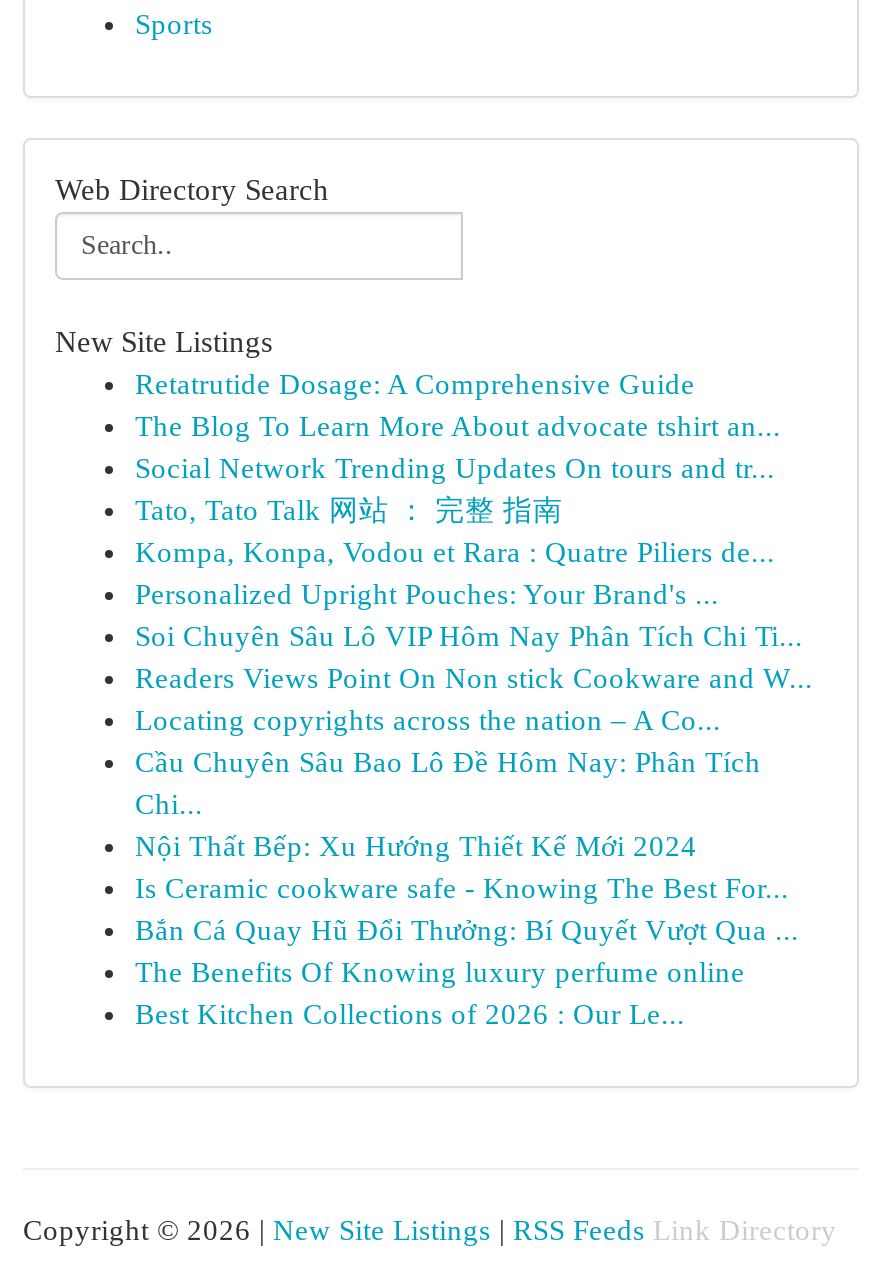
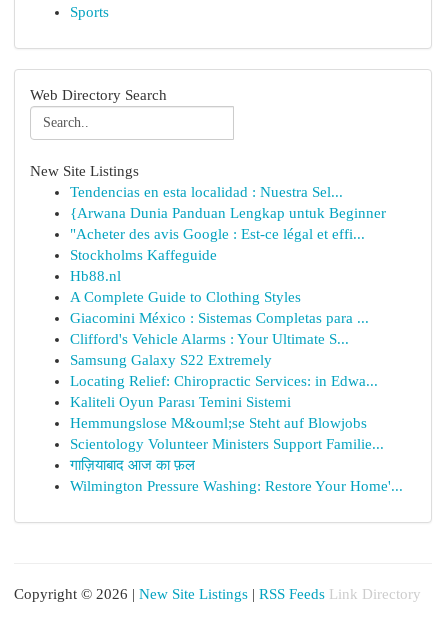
- Retatrutide Dosage: A Comprehensive Guide
- The Blog To Learn More About advocate tshirt an...
- Social Network Trending Updates On tours and tr...
- Tato, Tato Talk 网站 ： 完整 指南
- Kompa, Konpa, Vodou et Rara : Quatre Piliers de...
- Personalized Upright Pouches: Your Brand's ...
- Soi Chuyên Sâu Lô VIP Hôm Nay Phân Tích Chi Ti...
- Readers Views Point On Non stick Cookware and W...
- Locating copyrights across the nation – A Co...
- Cầu Chuyên Sâu Bao Lô Đề Hôm Nay: Phân Tích
- Chi...
- Nội Thất Bếp: Xu Hướng Thiết Kế Mới 2024
- Is Ceramic cookware safe - Knowing The Best For...
- Bắn Cá Quay Hũ Đổi Thưởng: Bí Quyết Vượt Qua ...
- The Benefits Of Knowing luxury perfume online
- Best Kitchen Collections of 2026 : Our Le...
+ Tendencias en esta localidad : Nuestra Sel...
+ {Arwana Dunia Panduan Lengkap untuk Beginner
+ "Acheter des avis Google : Est-ce légal et effi...
+ Stockholms Kaffeguide
+ Hb88.nl
+ A Complete Guide to Clothing Styles
+ Giacomini México : Sistemas Completas para ...
+ Clifford's Vehicle Alarms : Your Ultimate S...
+ Samsung Galaxy S22 Extremely
+ Locating Relief: Chiropractic Services: in Edwa...
+ Kaliteli Oyun Parası Temini Sistemi
+ Hemmungslose M&ouml;se Steht auf Blowjobs
+ Scientology Volunteer Ministers Support Familie...
+ गाज़ियाबाद आज का फ़ल
+ Wilmington Pressure Washing: Restore Your Home'...
